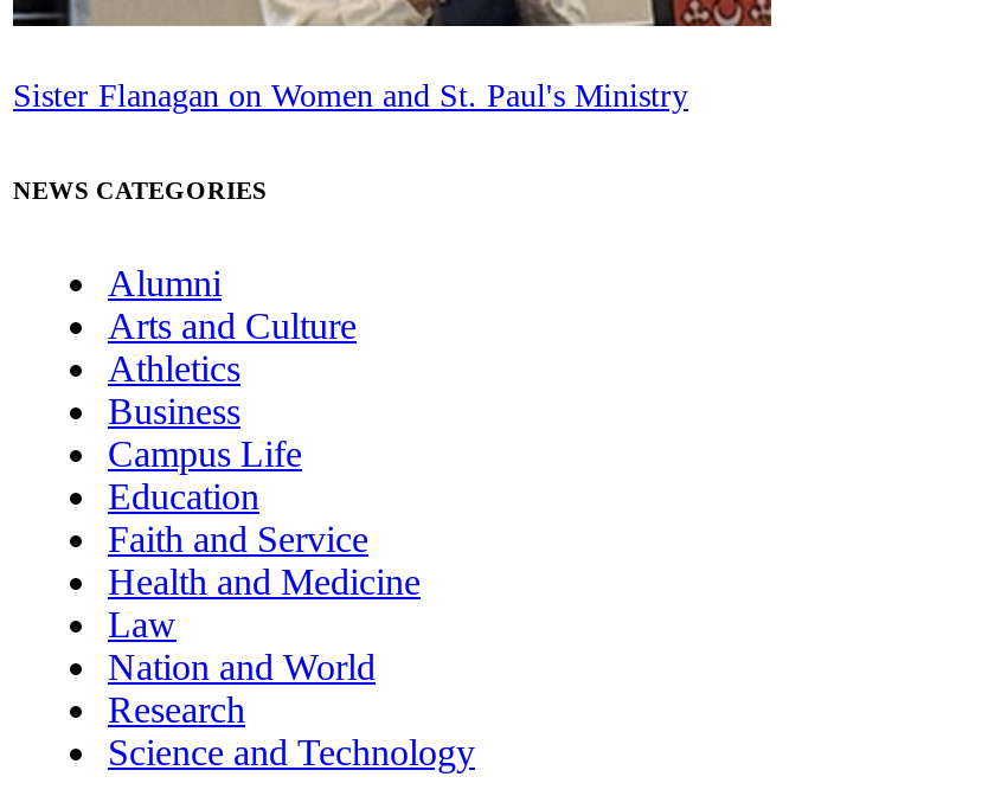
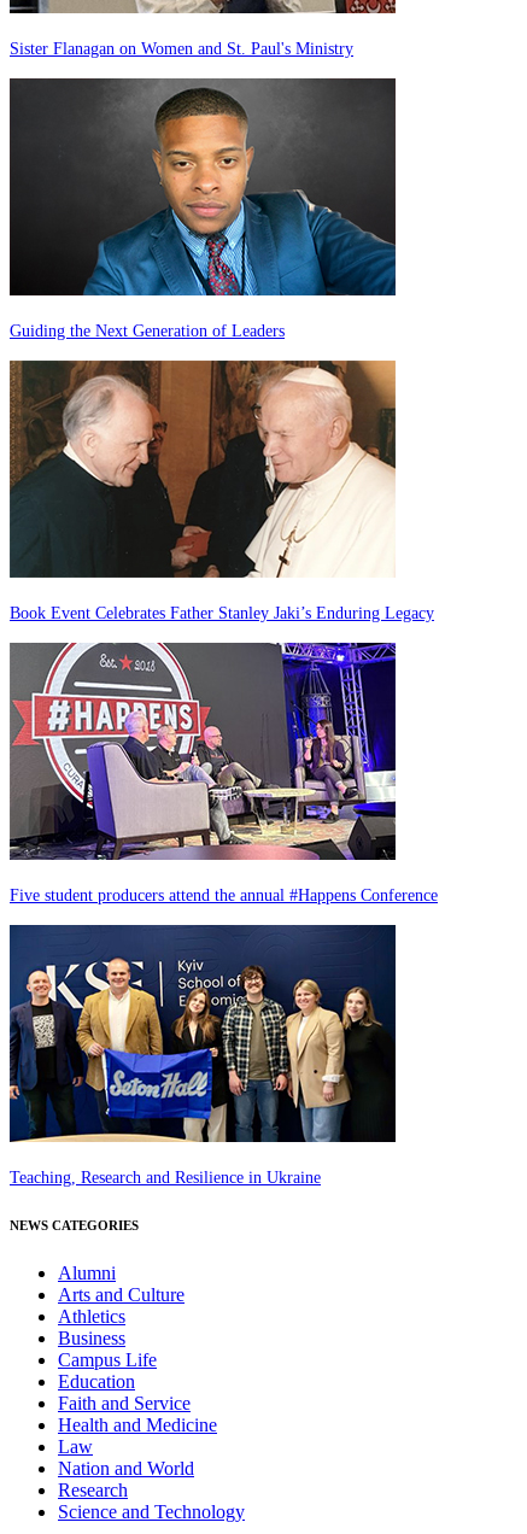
+ [image]
+ Book Event Celebrates Father Stanley Jaki’s Enduring Legacy

+ [image]
+ Teaching, Research and Resilience in Ukraine

+ [image]
+ Guiding the Next Generation of Leaders

+ [image]
+ Five student producers attend the annual #Happens Conference
